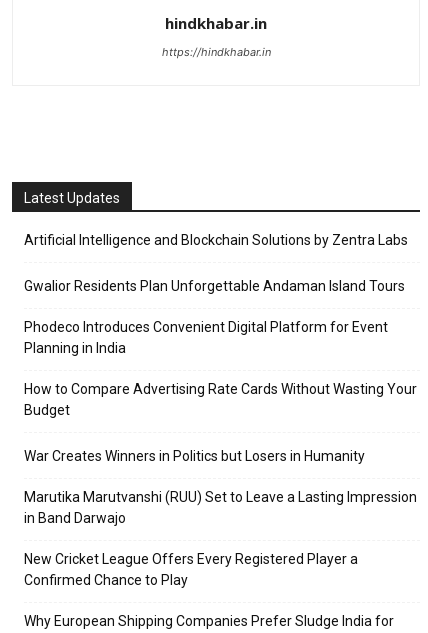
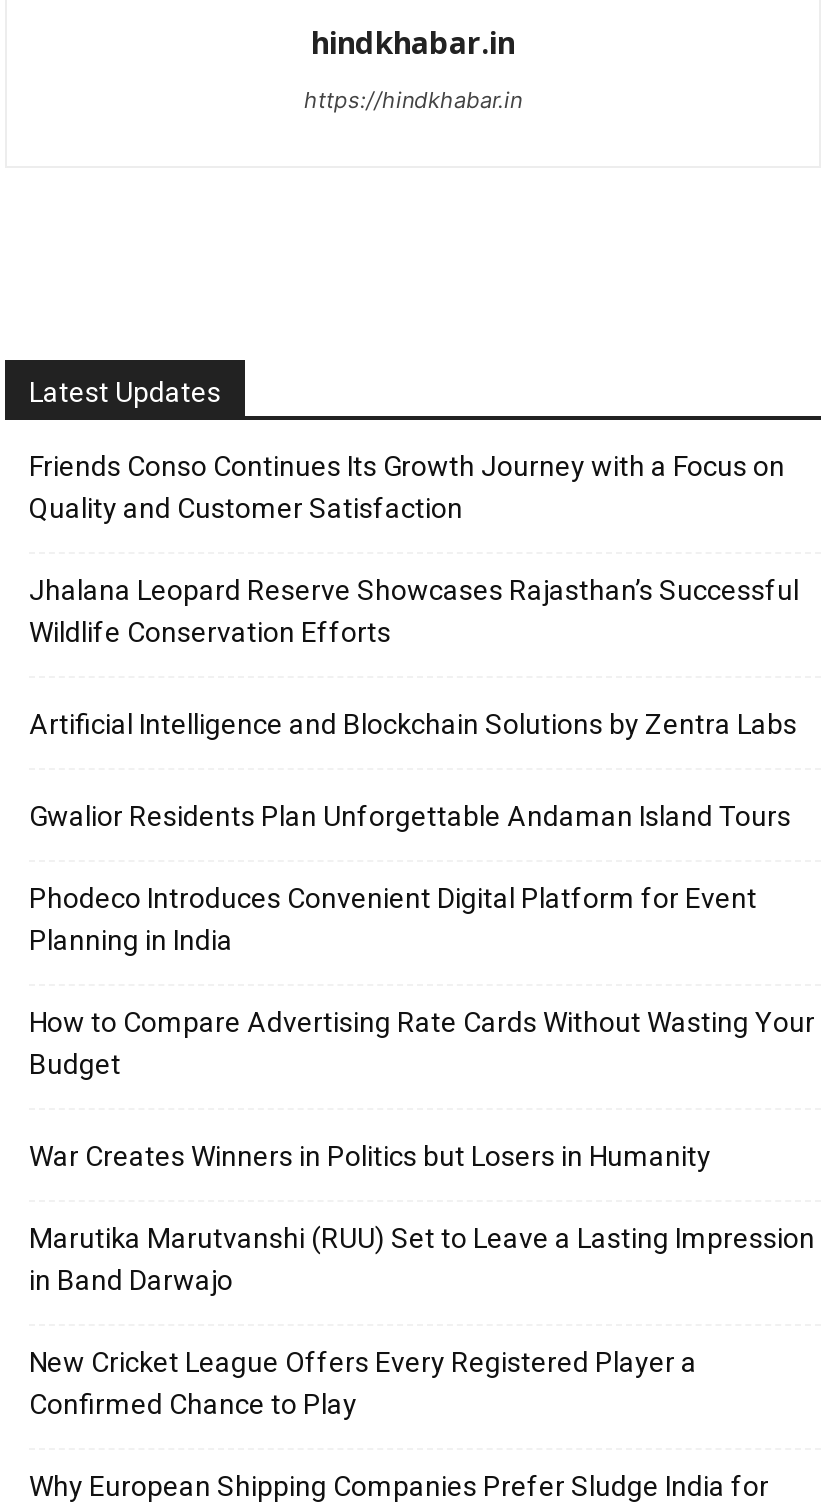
+ Friends Conso Continues Its Growth Journey with a Focus on
+ Quality and Customer Satisfaction
+ Jhalana Leopard Reserve Showcases Rajasthan’s Successful
+ Wildlife Conservation Efforts
